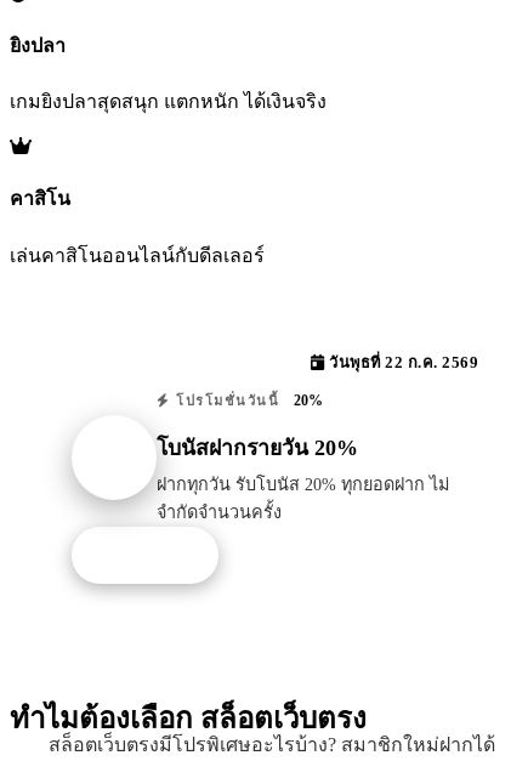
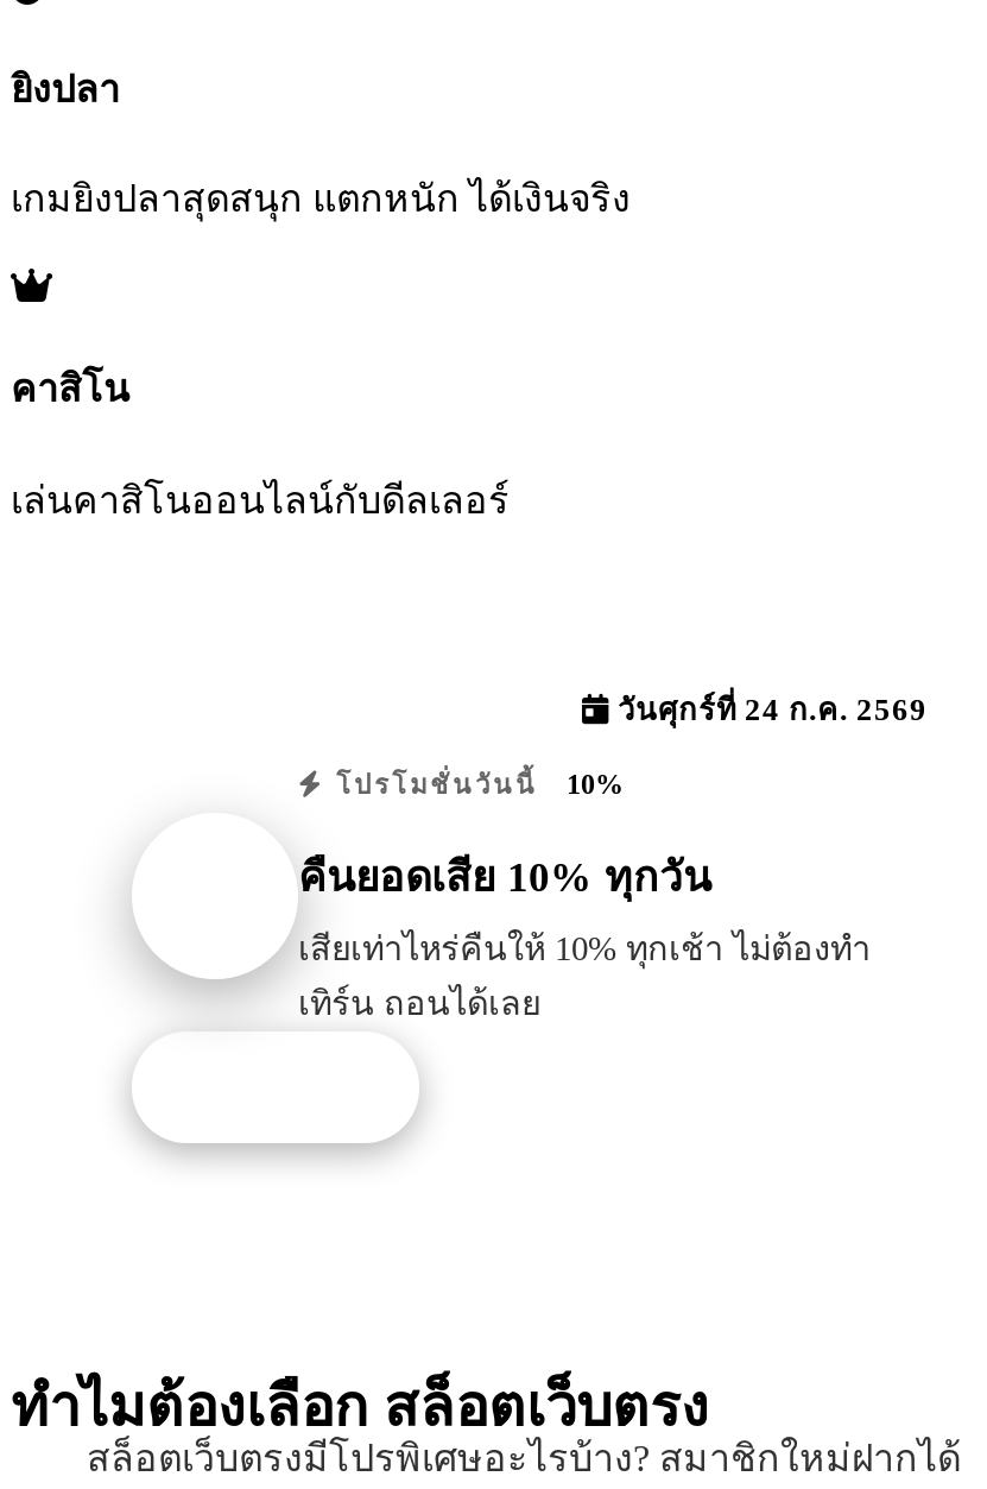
- วันพุธที่ 22 ก.ค. 2569
+ วันศุกร์ที่ 24 ก.ค. 2569

- โปรโมชั่นวันนี้ 20%
+ โปรโมชั่นวันนี้ 10%

- โบนัสฝากรายวัน 20%
+ คืนยอดเสีย 10% ทุกวัน

- ฝากทุกวัน รับโบนัส 20% ทุกยอดฝาก ไม่
- จำกัดจำนวนครั้ง
+ เสียเท่าไหร่คืนให้ 10% ทุกเช้า ไม่ต้องทำ
+ เทิร์น ถอนได้เลย
